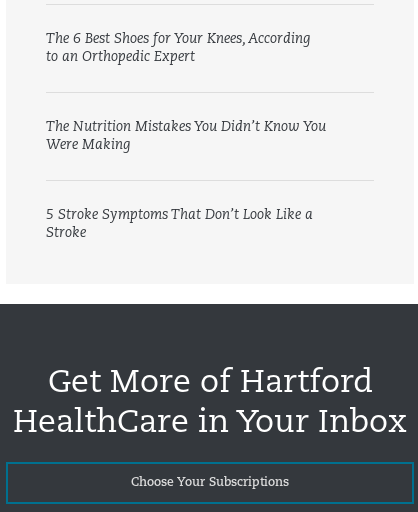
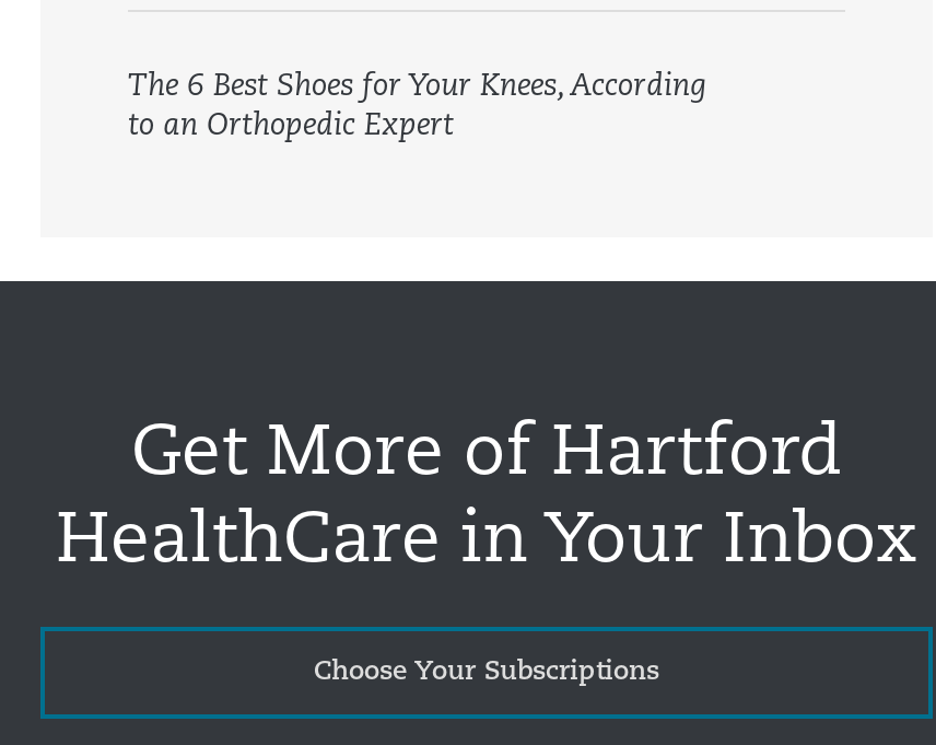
- The Nutrition Mistakes You Didn’t Know You
- Were Making

- 5 Stroke Symptoms That Don’t Look Like a
- Stroke
